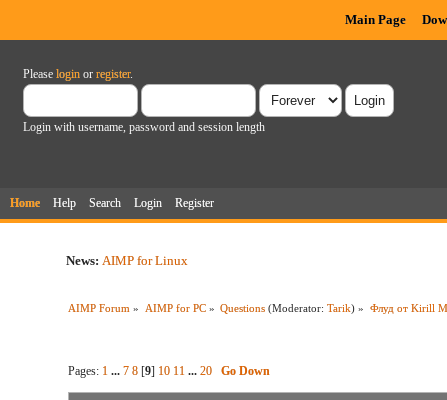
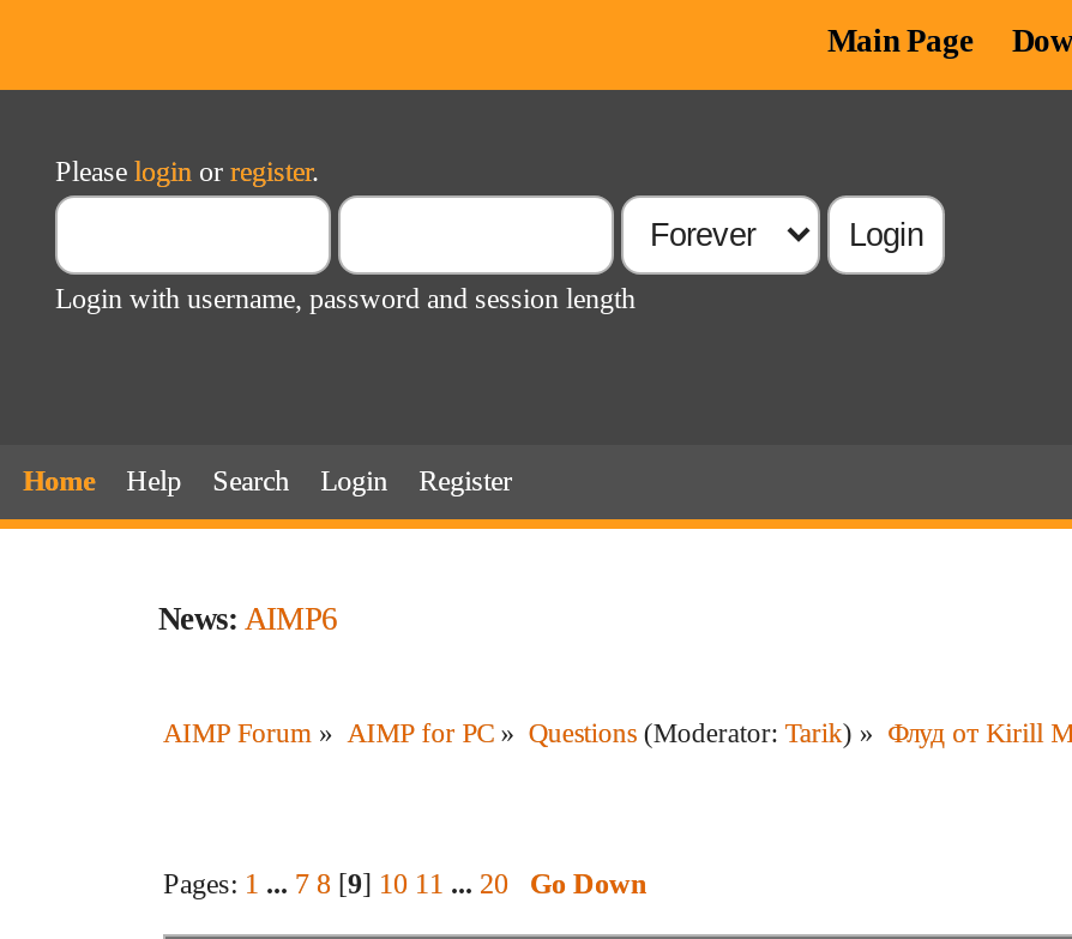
- News: AIMP for Linux
+ News: AIMP6
